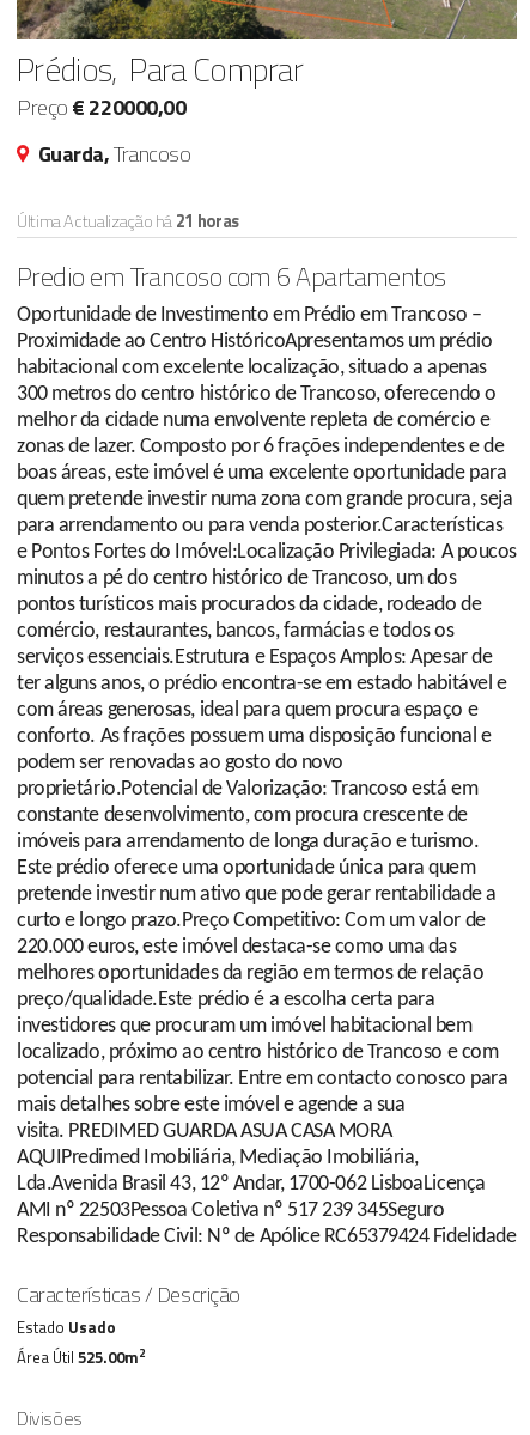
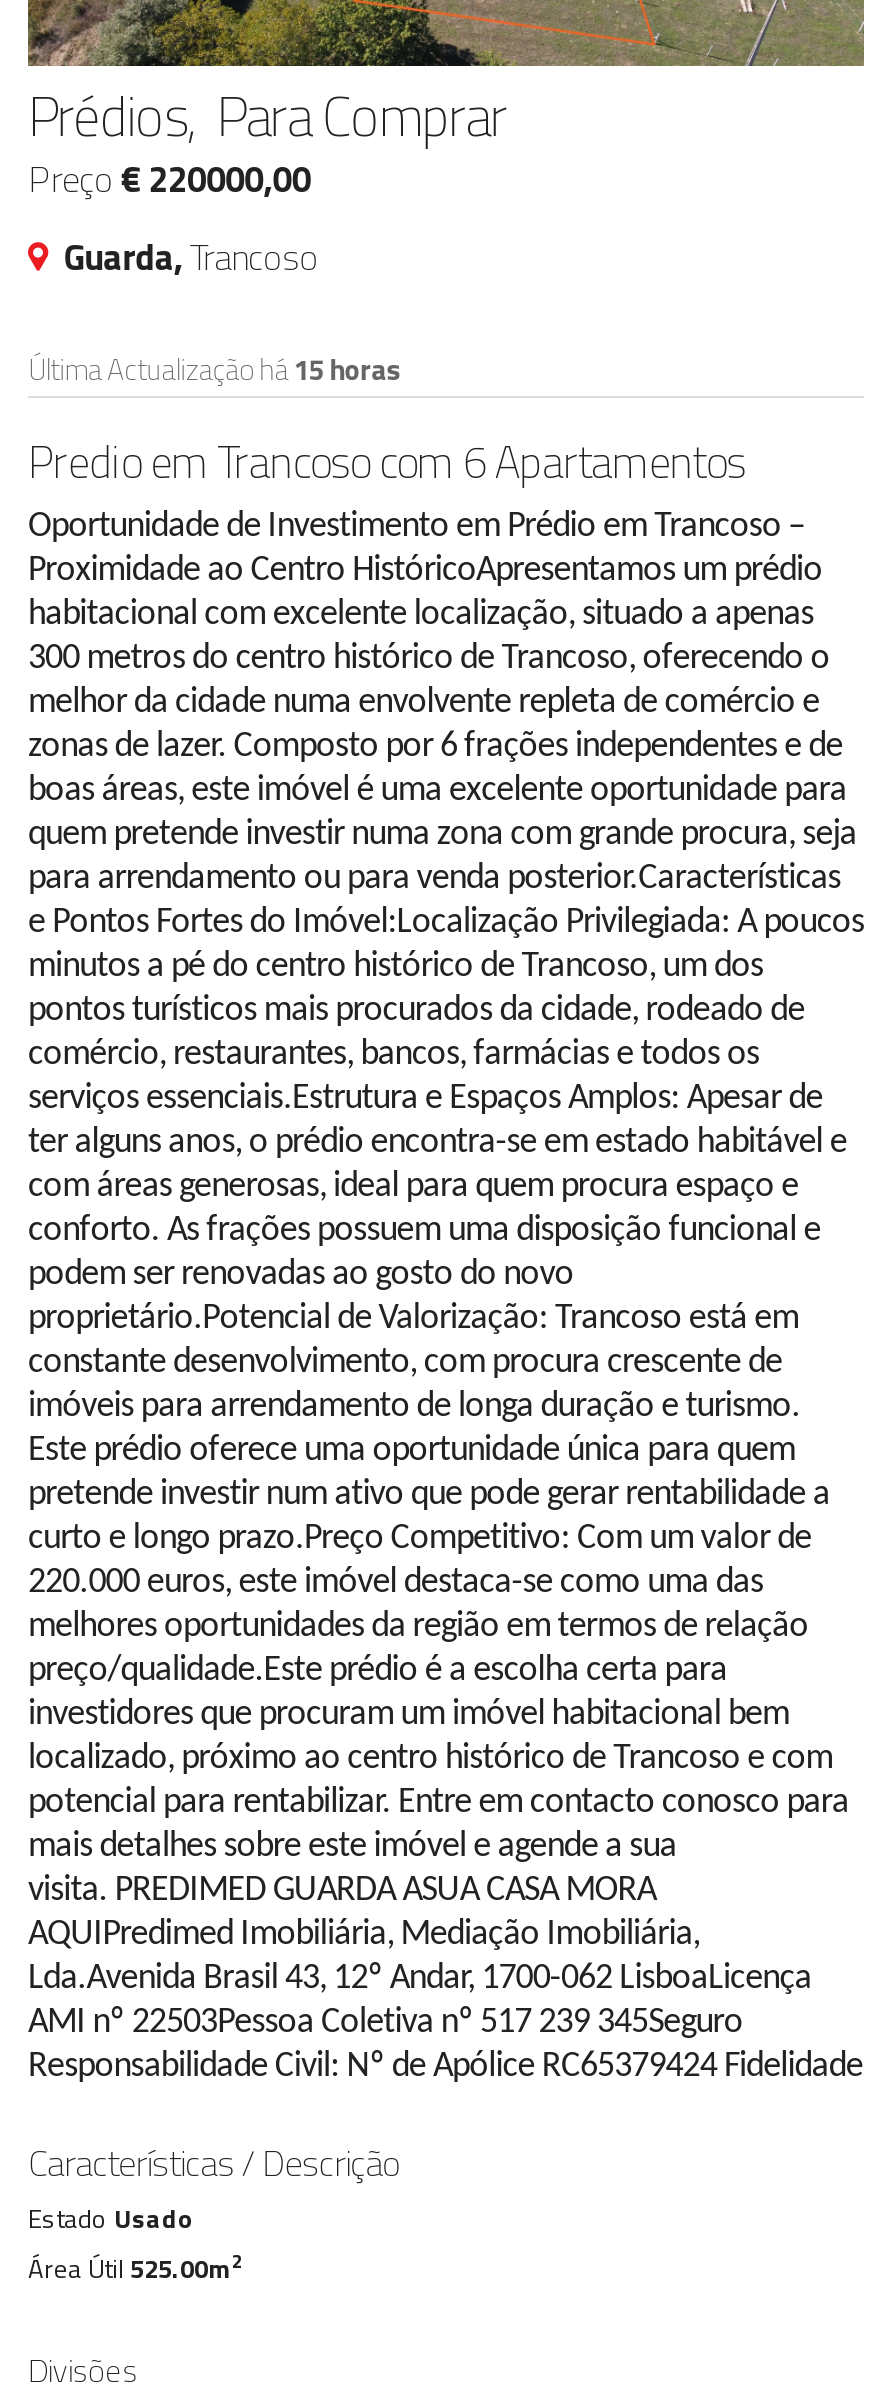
- Última Actualização há21 horas
+ Última Actualização há15 horas
